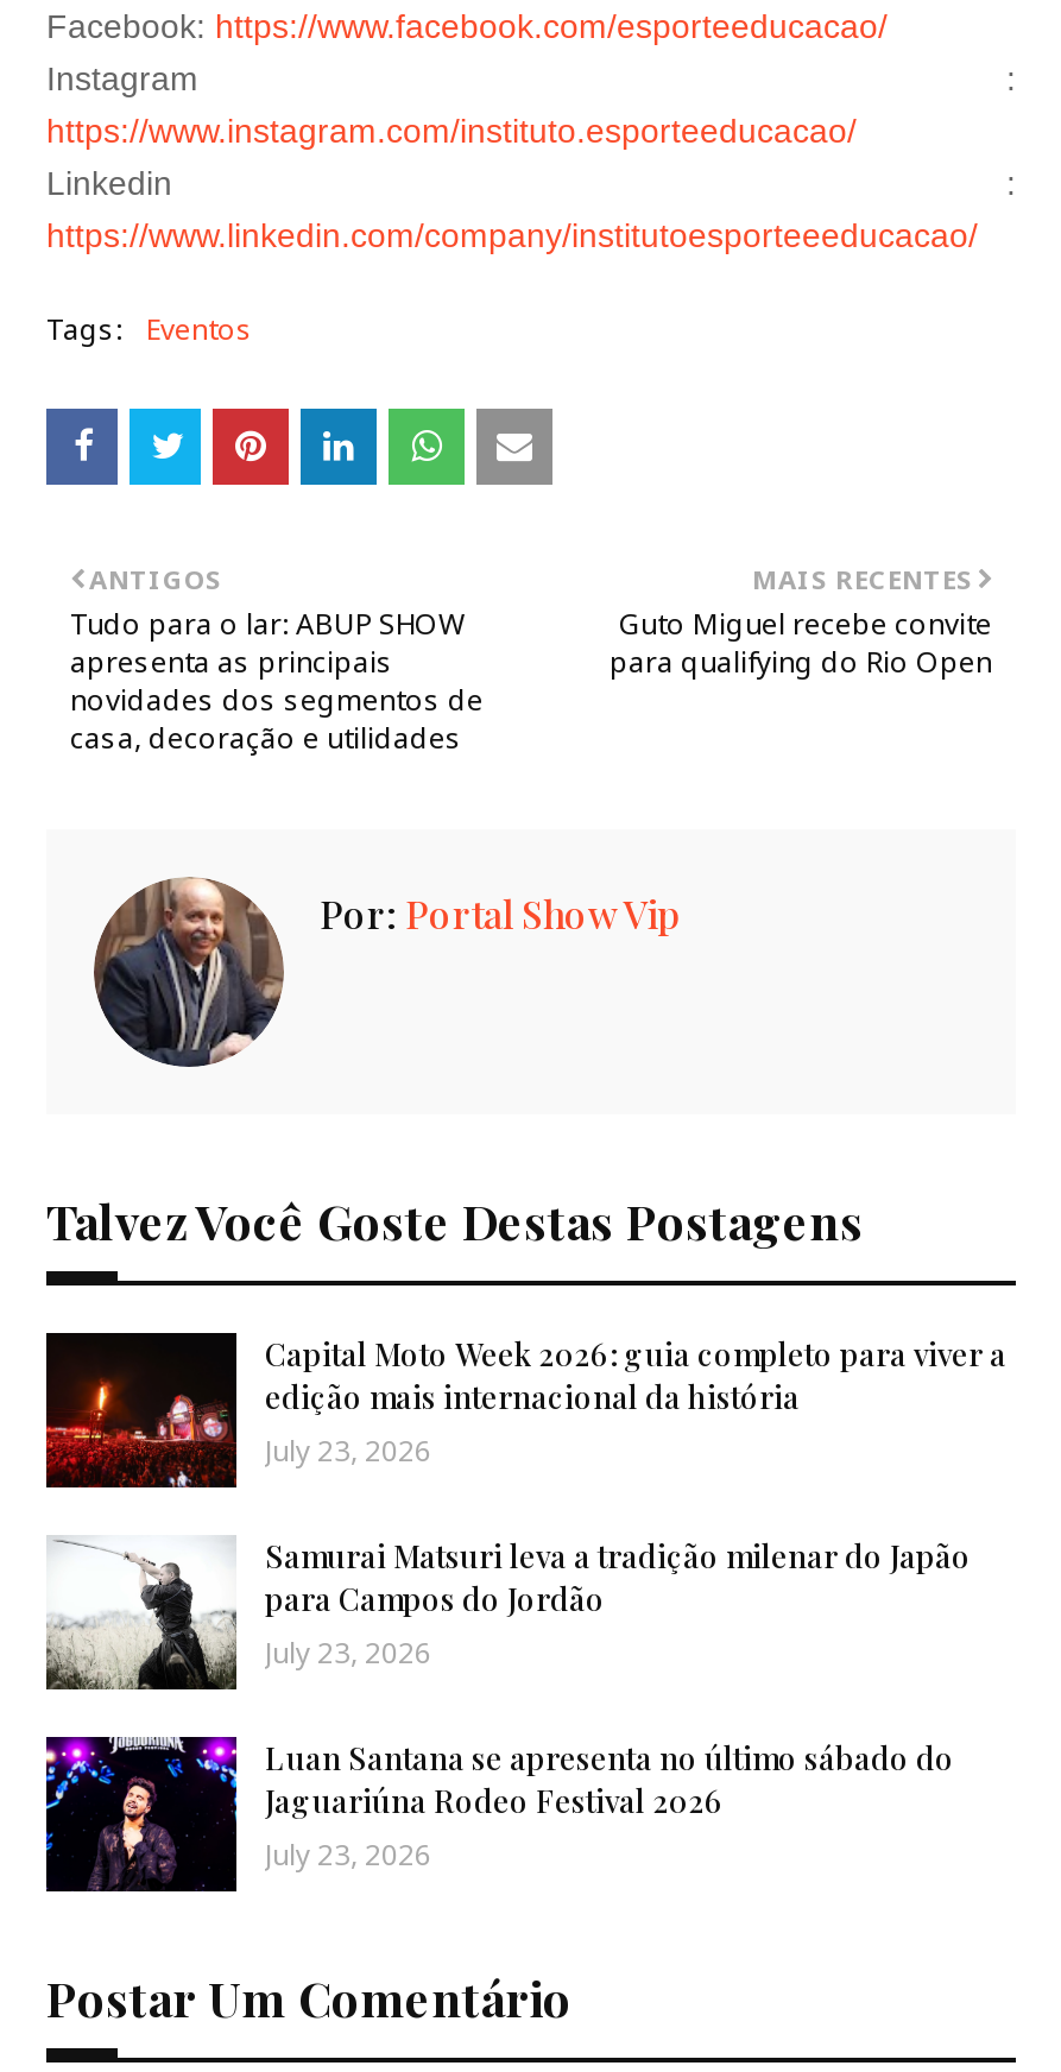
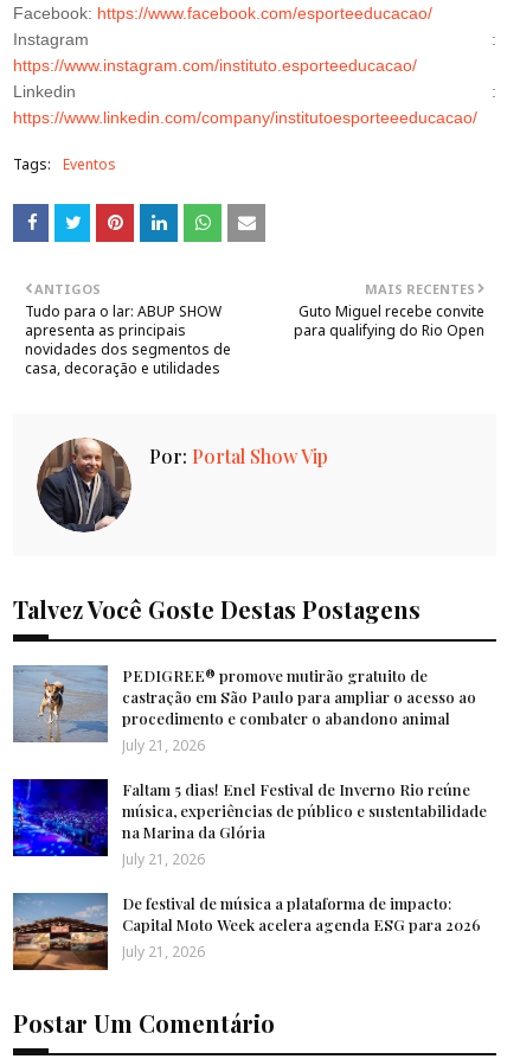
- [image]
- Capital Moto Week 2026: guia completo para viver a
- edição mais internacional da história
- July 23, 2026
+ [image]
+ PEDIGREE® promove mutirão gratuito de
+ castração em São Paulo para ampliar o acesso ao
+ procedimento e combater o abandono animal
+ July 21, 2026

- [image]
- Samurai Matsuri leva a tradição milenar do Japão
- para Campos do Jordão
- July 23, 2026
+ [image]
+ Faltam 5 dias! Enel Festival de Inverno Rio reúne
+ música, experiências de público e sustentabilidade
+ na Marina da Glória
+ July 21, 2026

- [image]
- Luan Santana se apresenta no último sábado do
- Jaguariúna Rodeo Festival 2026
- July 23, 2026
+ [image]
+ De festival de música a plataforma de impacto:
+ Capital Moto Week acelera agenda ESG para 2026
+ July 21, 2026
